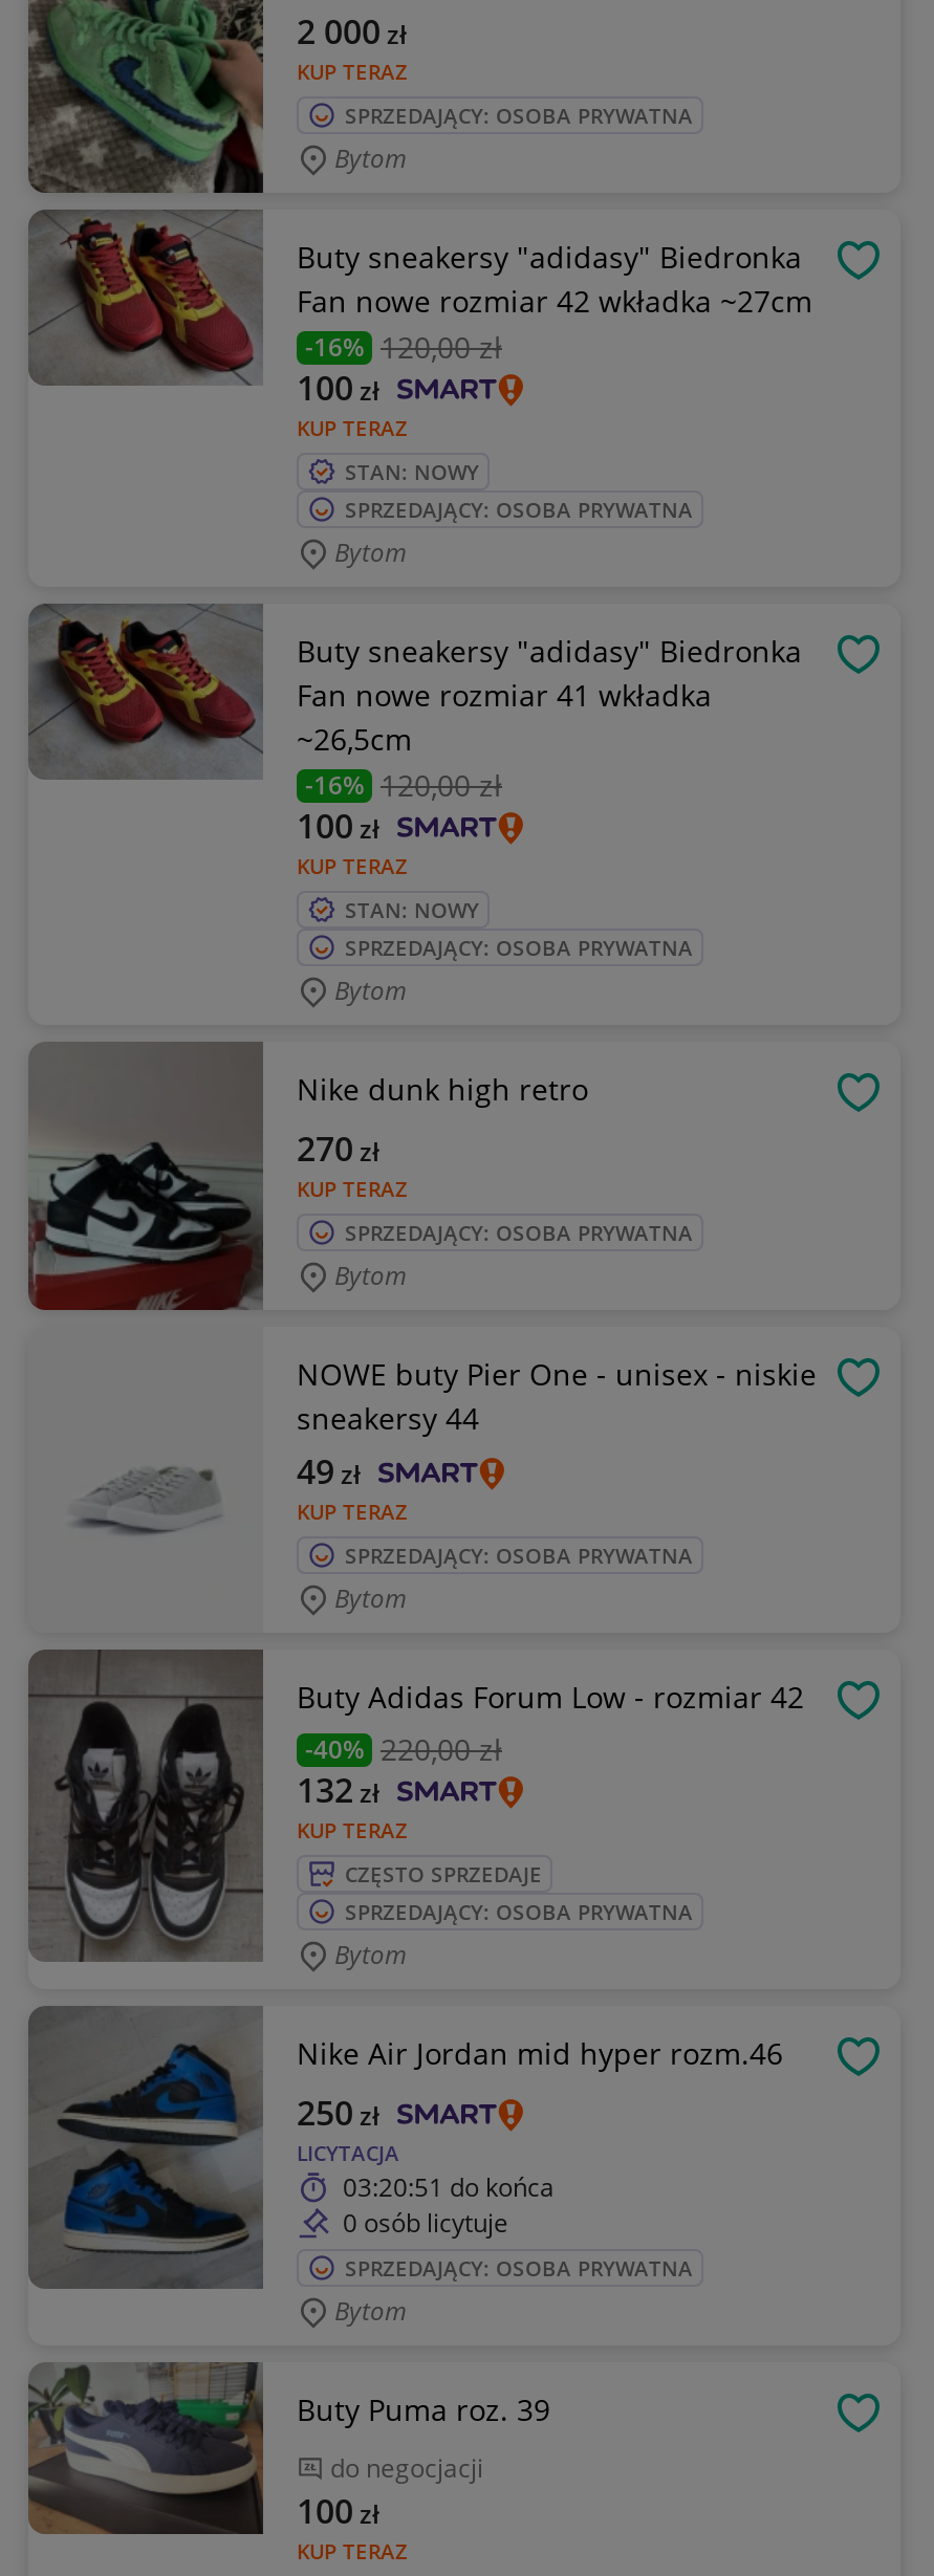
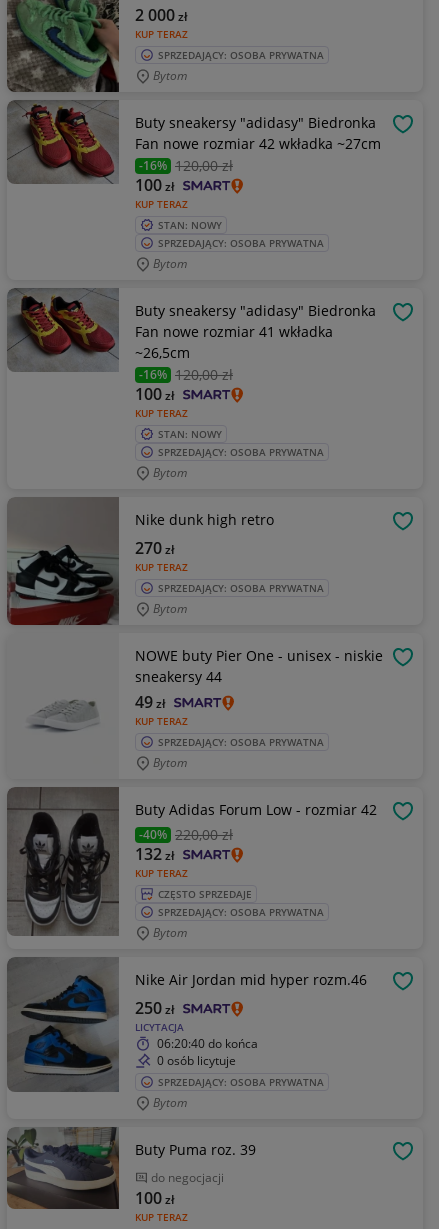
- 03:20:51 do końca
+ 06:20:40 do końca
